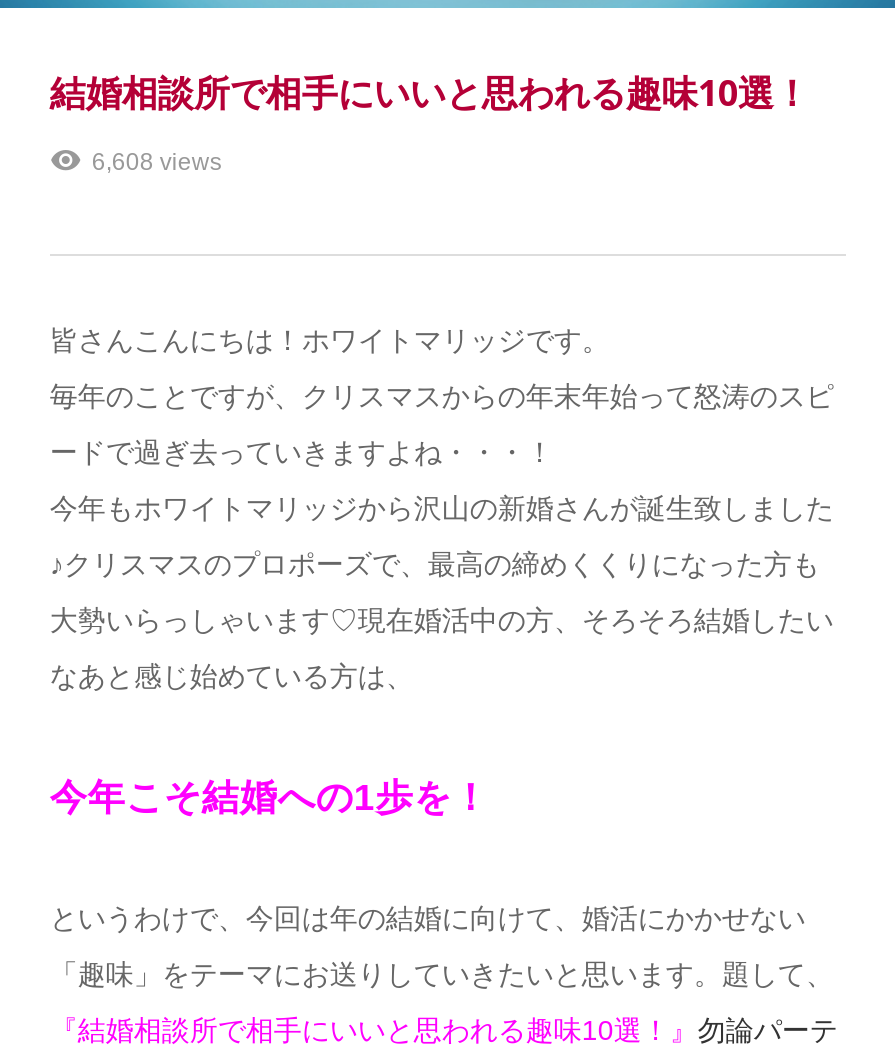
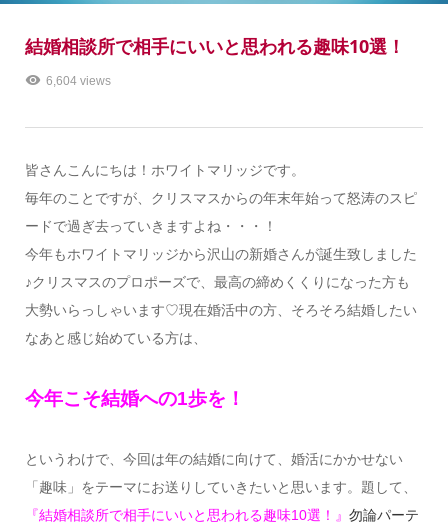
- 6,608 views
+ 6,604 views
